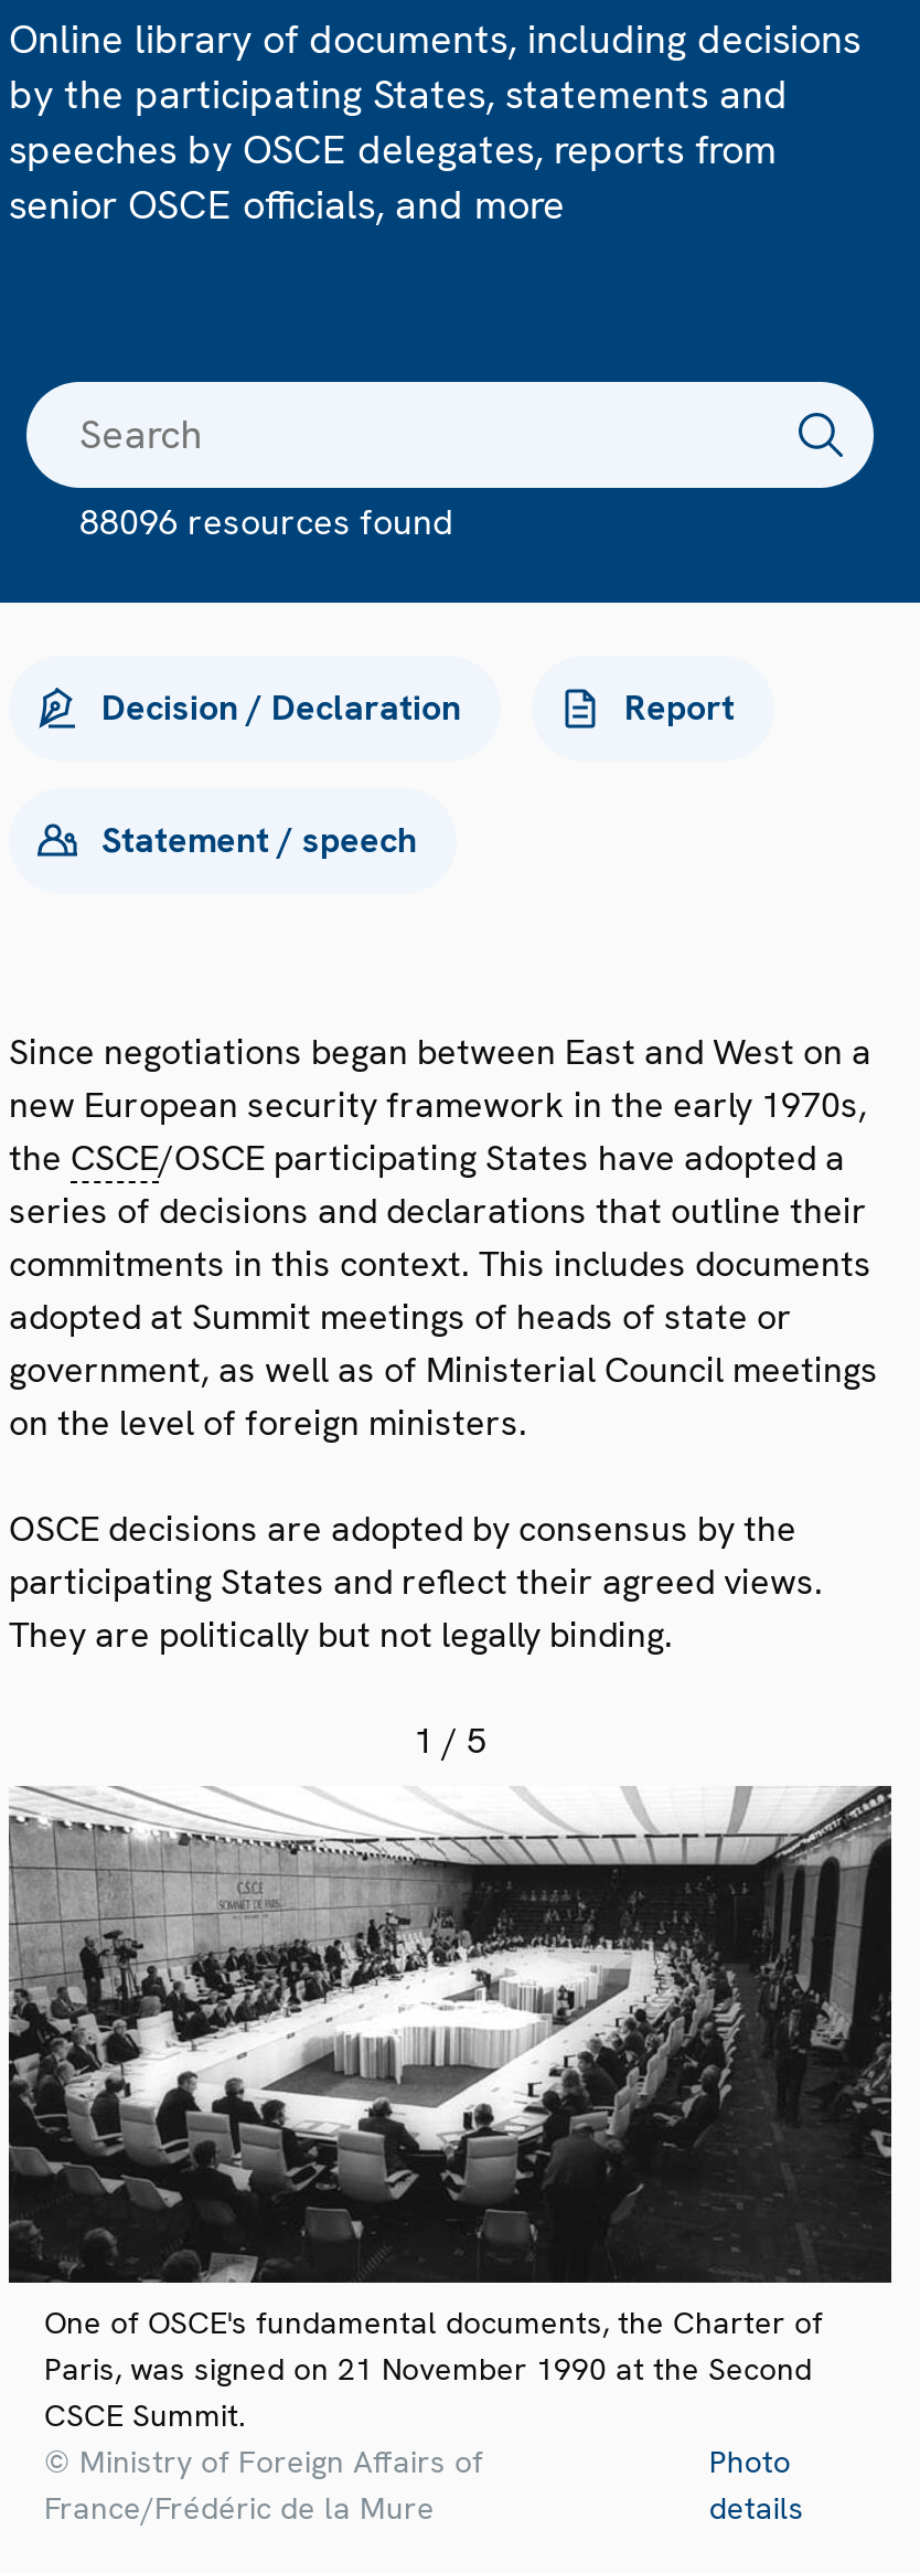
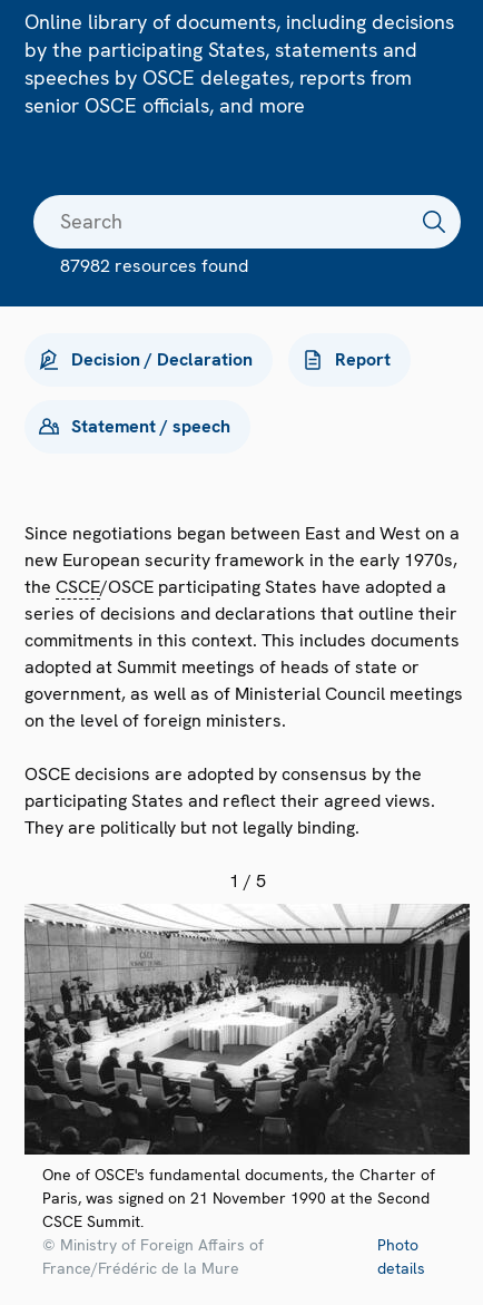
- 88096 resources found
+ 87982 resources found
